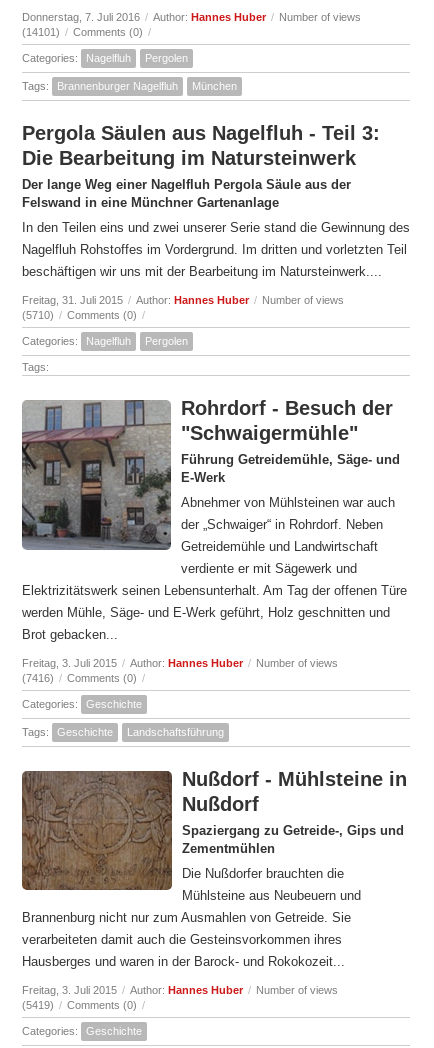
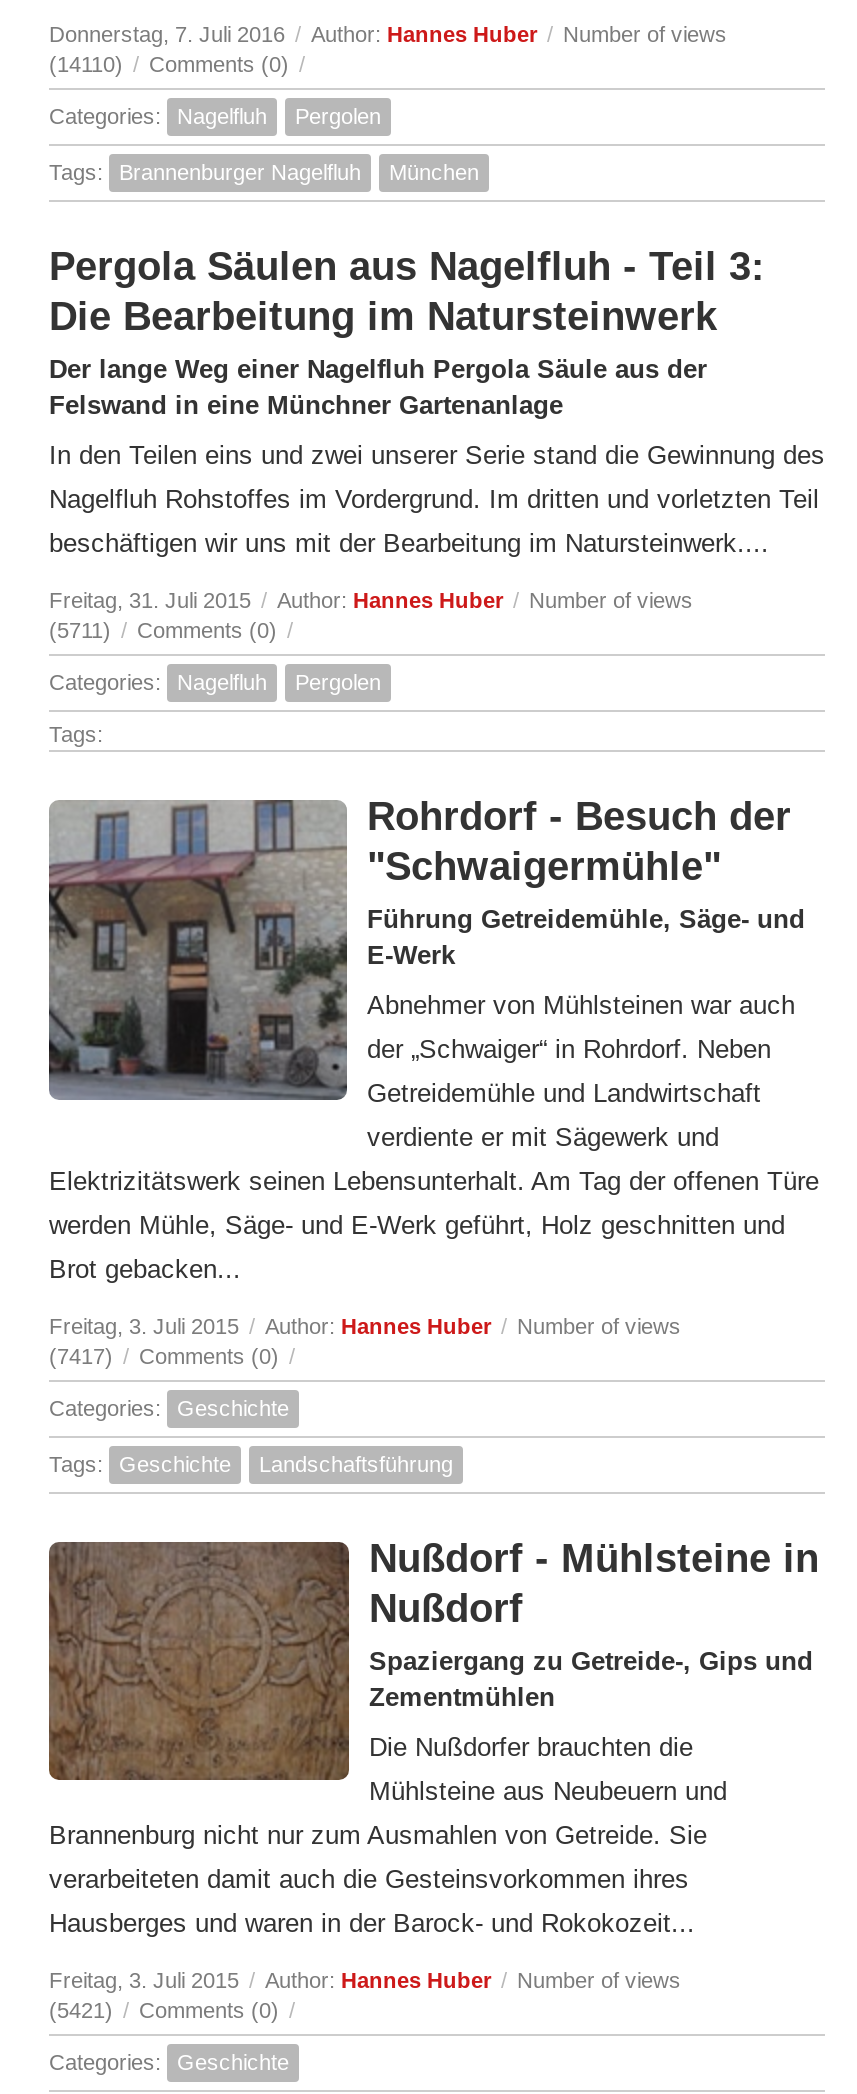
- (14101) / Comments (0) /
+ (14110) / Comments (0) /

- (5710) / Comments (0) /
+ (5711) / Comments (0) /

- (7416) / Comments (0) /
+ (7417) / Comments (0) /

- (5419) / Comments (0) /
+ (5421) / Comments (0) /
